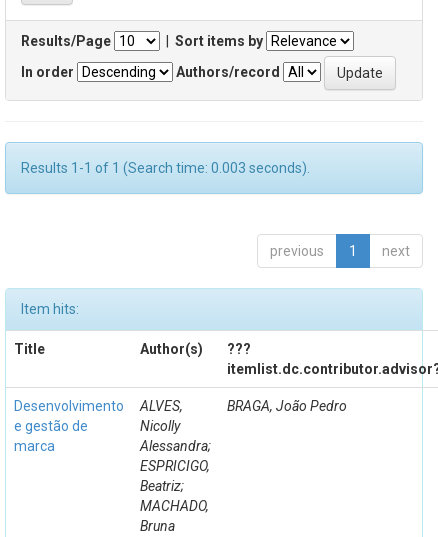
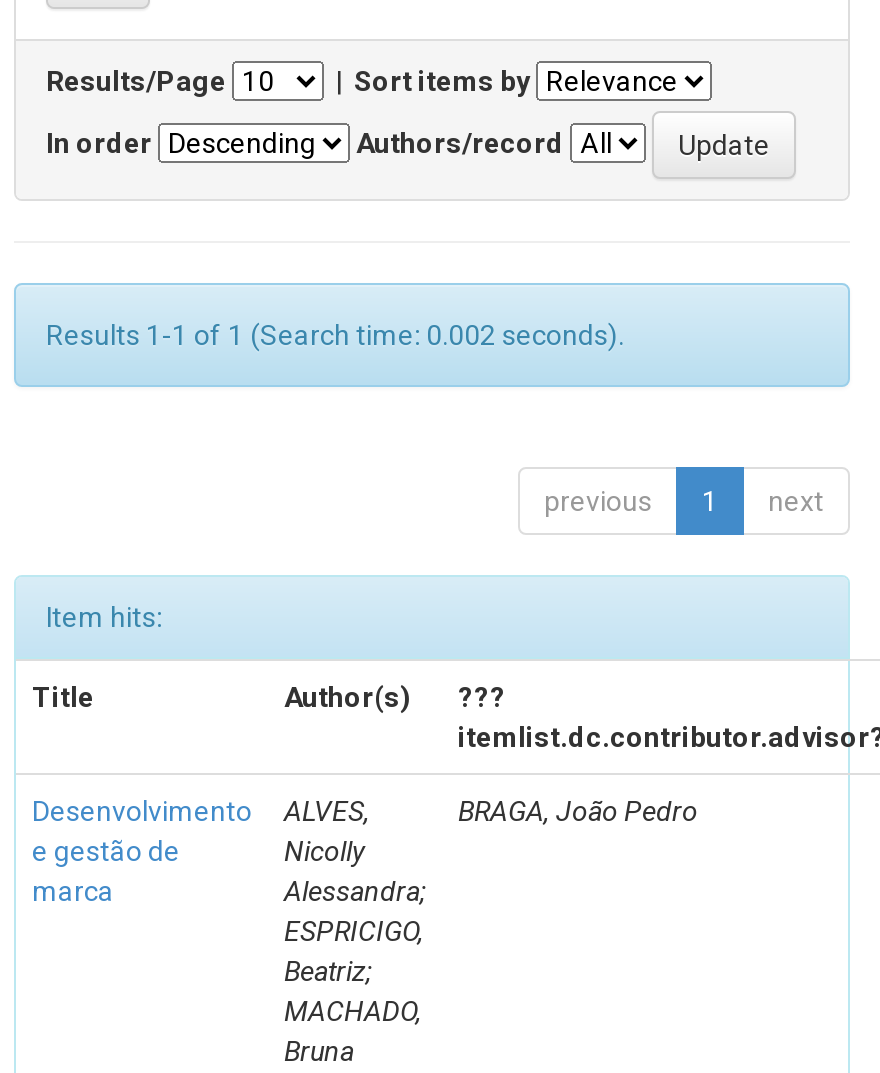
- Results 1-1 of 1 (Search time: 0.003 seconds).
+ Results 1-1 of 1 (Search time: 0.002 seconds).
